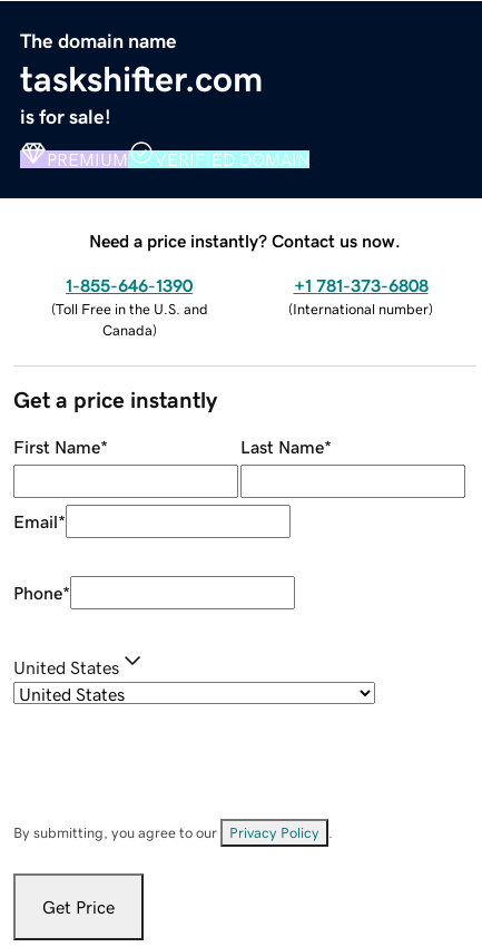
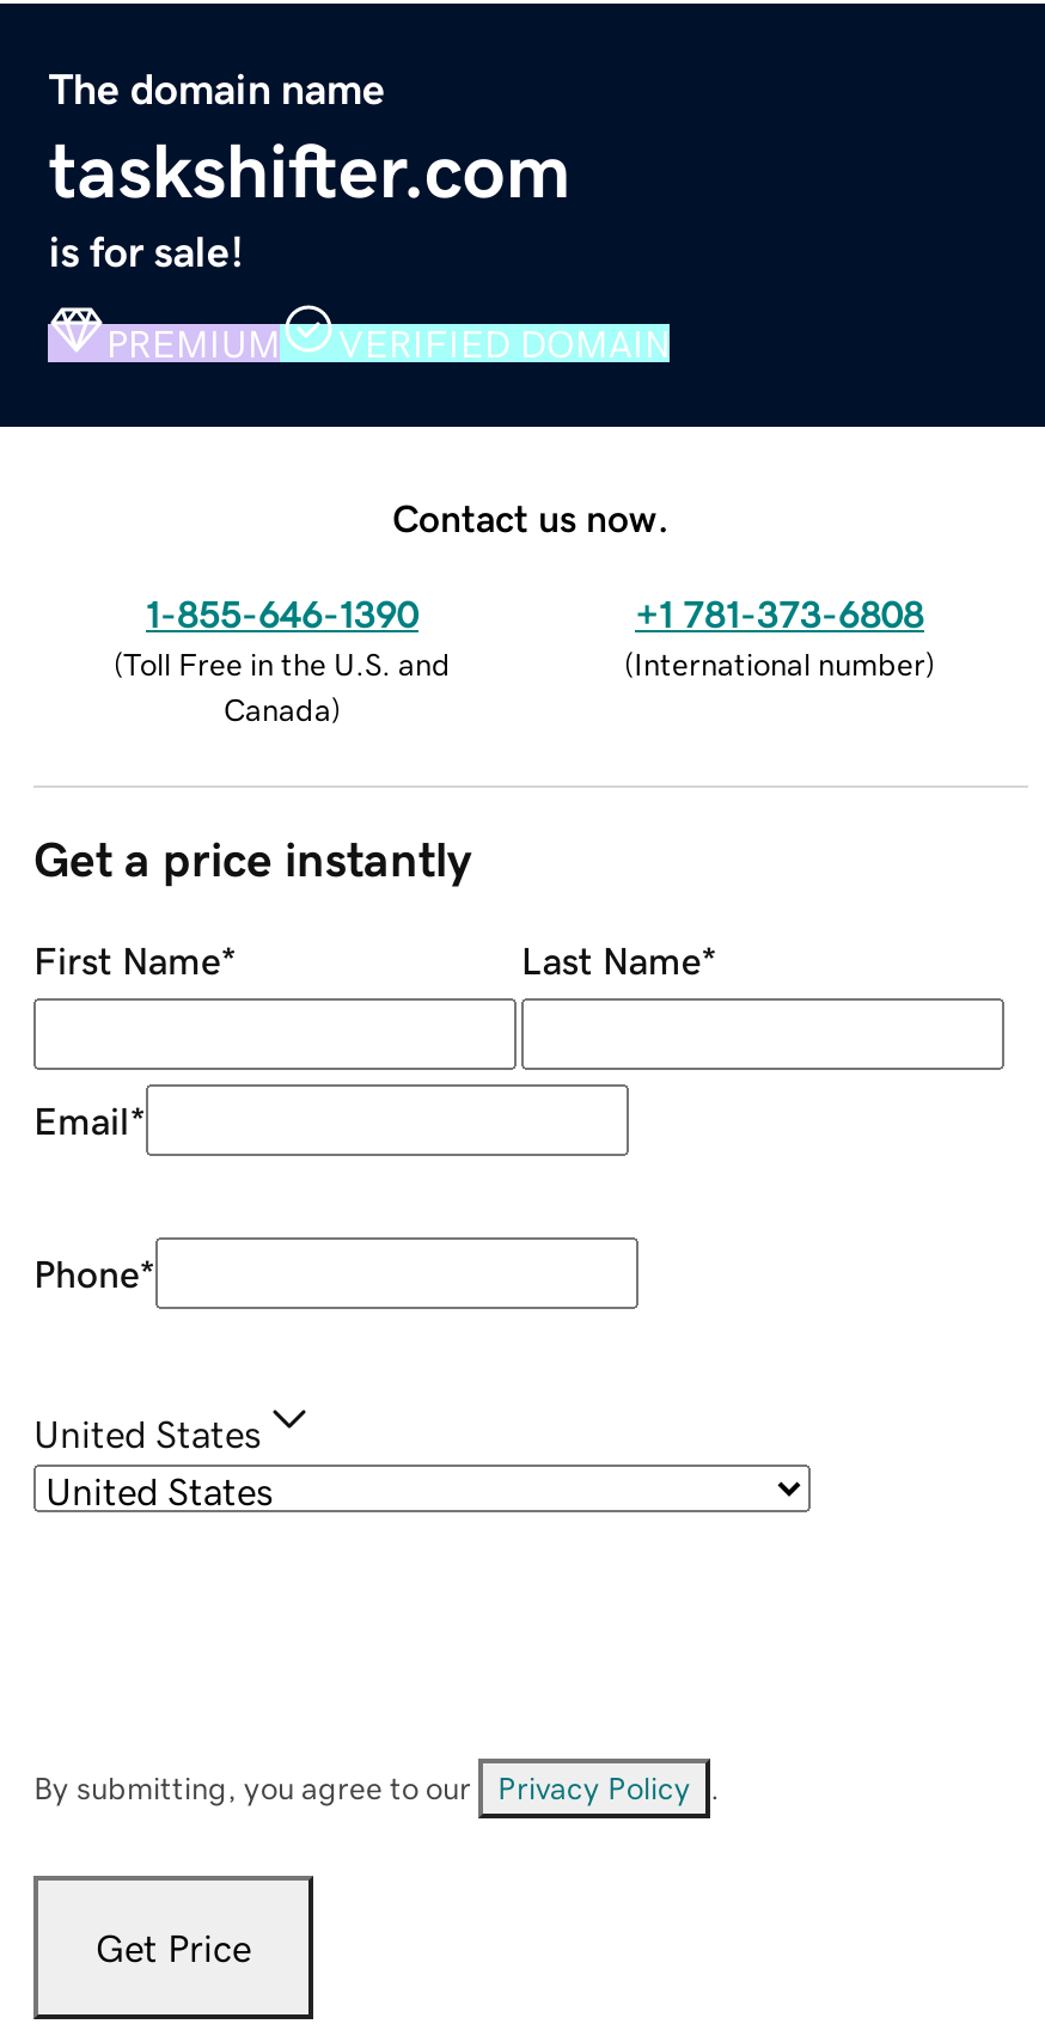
- Need a price instantly? Contact us now.
+ Contact us now.
